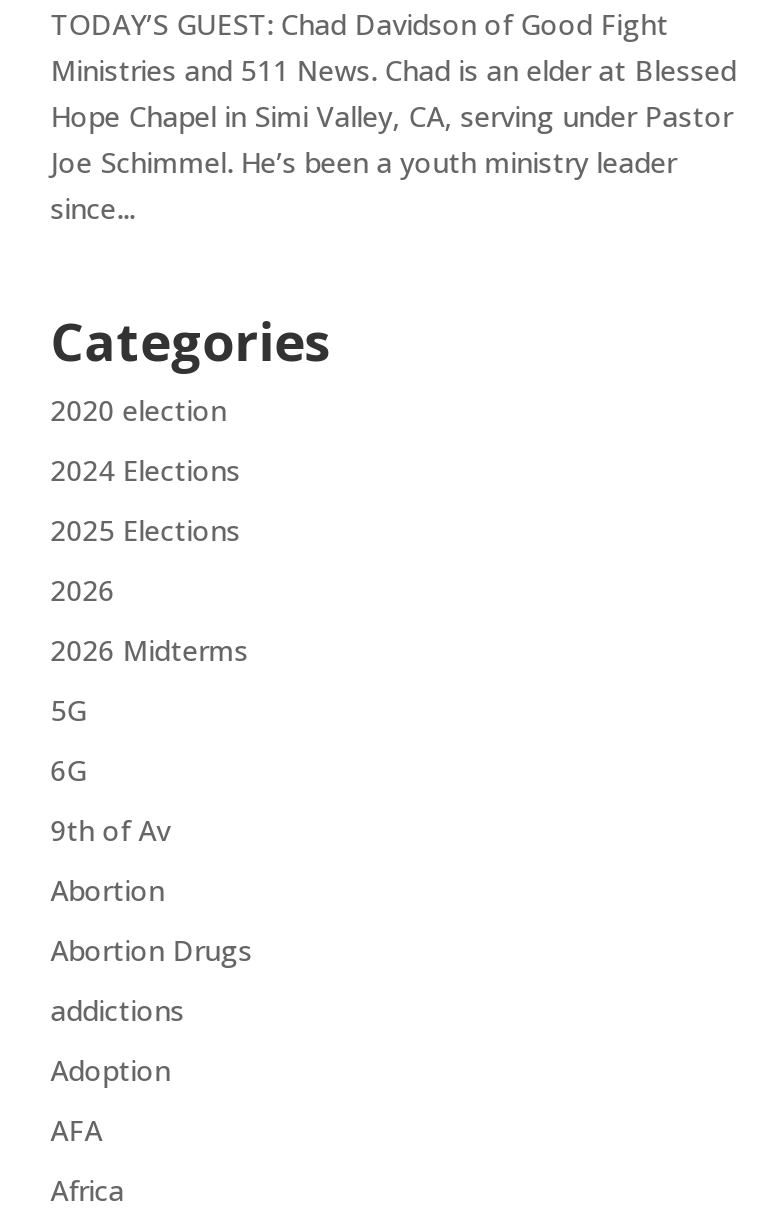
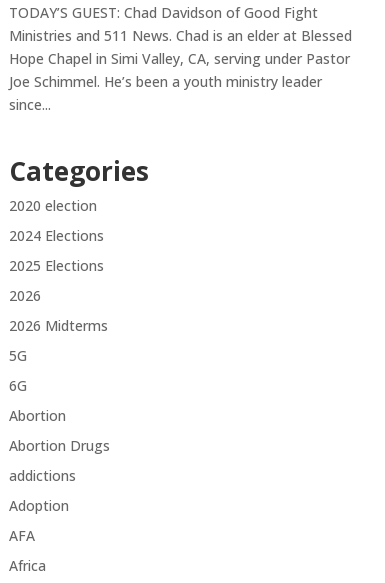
- 9th of Av
